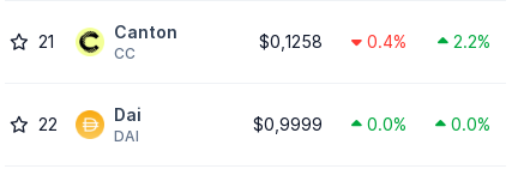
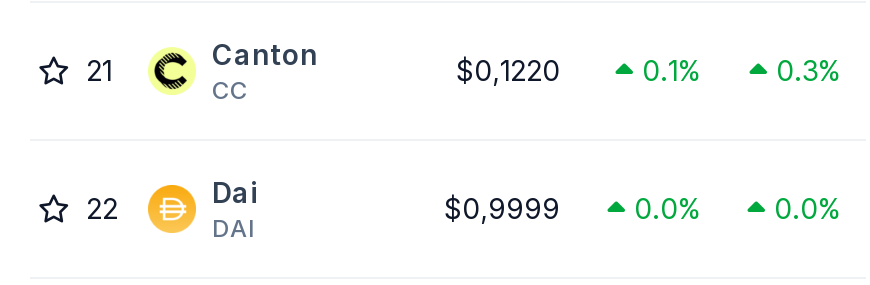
- $0,1258
+ $0,1220

- 0.4%
+ 0.1%

- 2.2%
+ 0.3%
